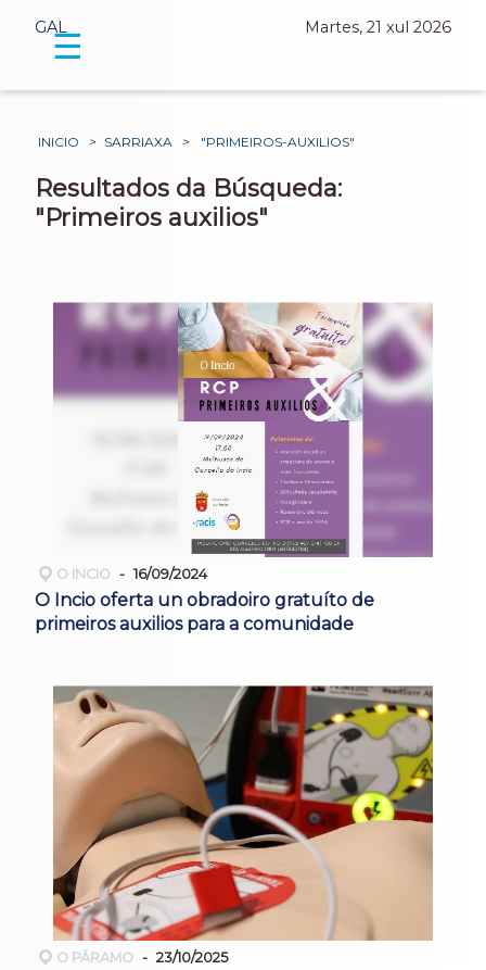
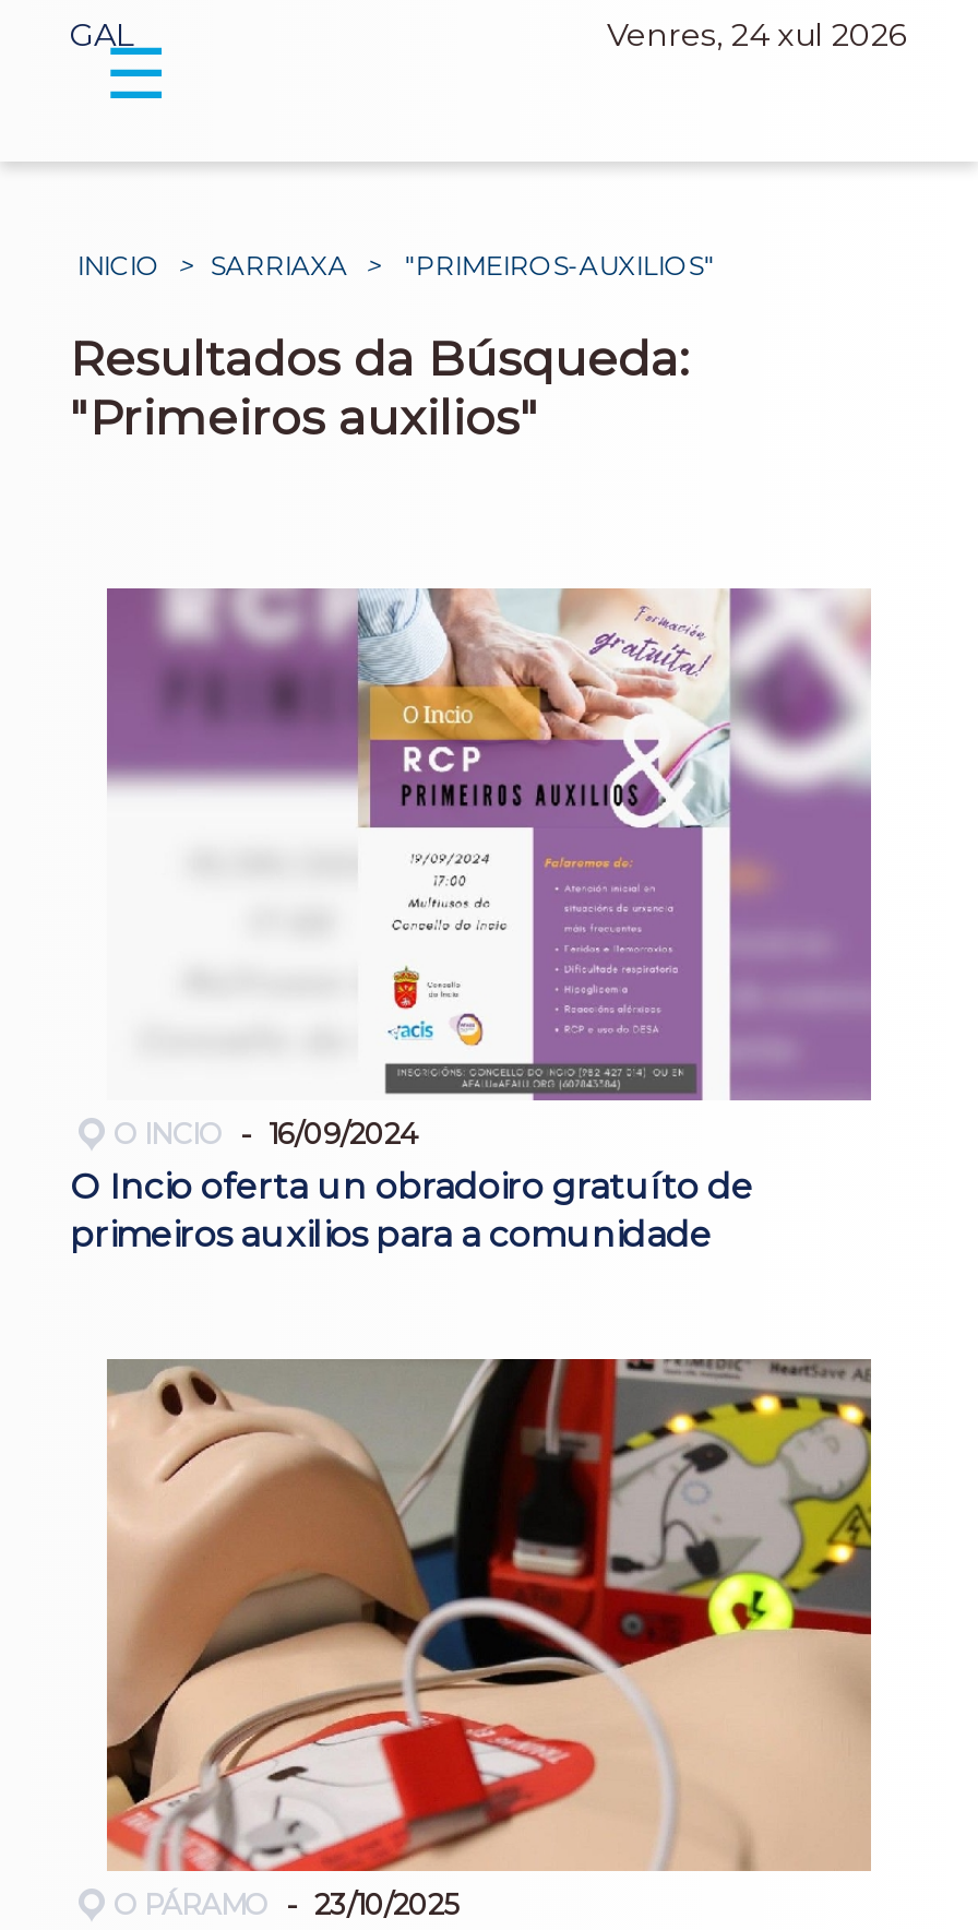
- Martes, 21 xul 2026
+ Venres, 24 xul 2026
